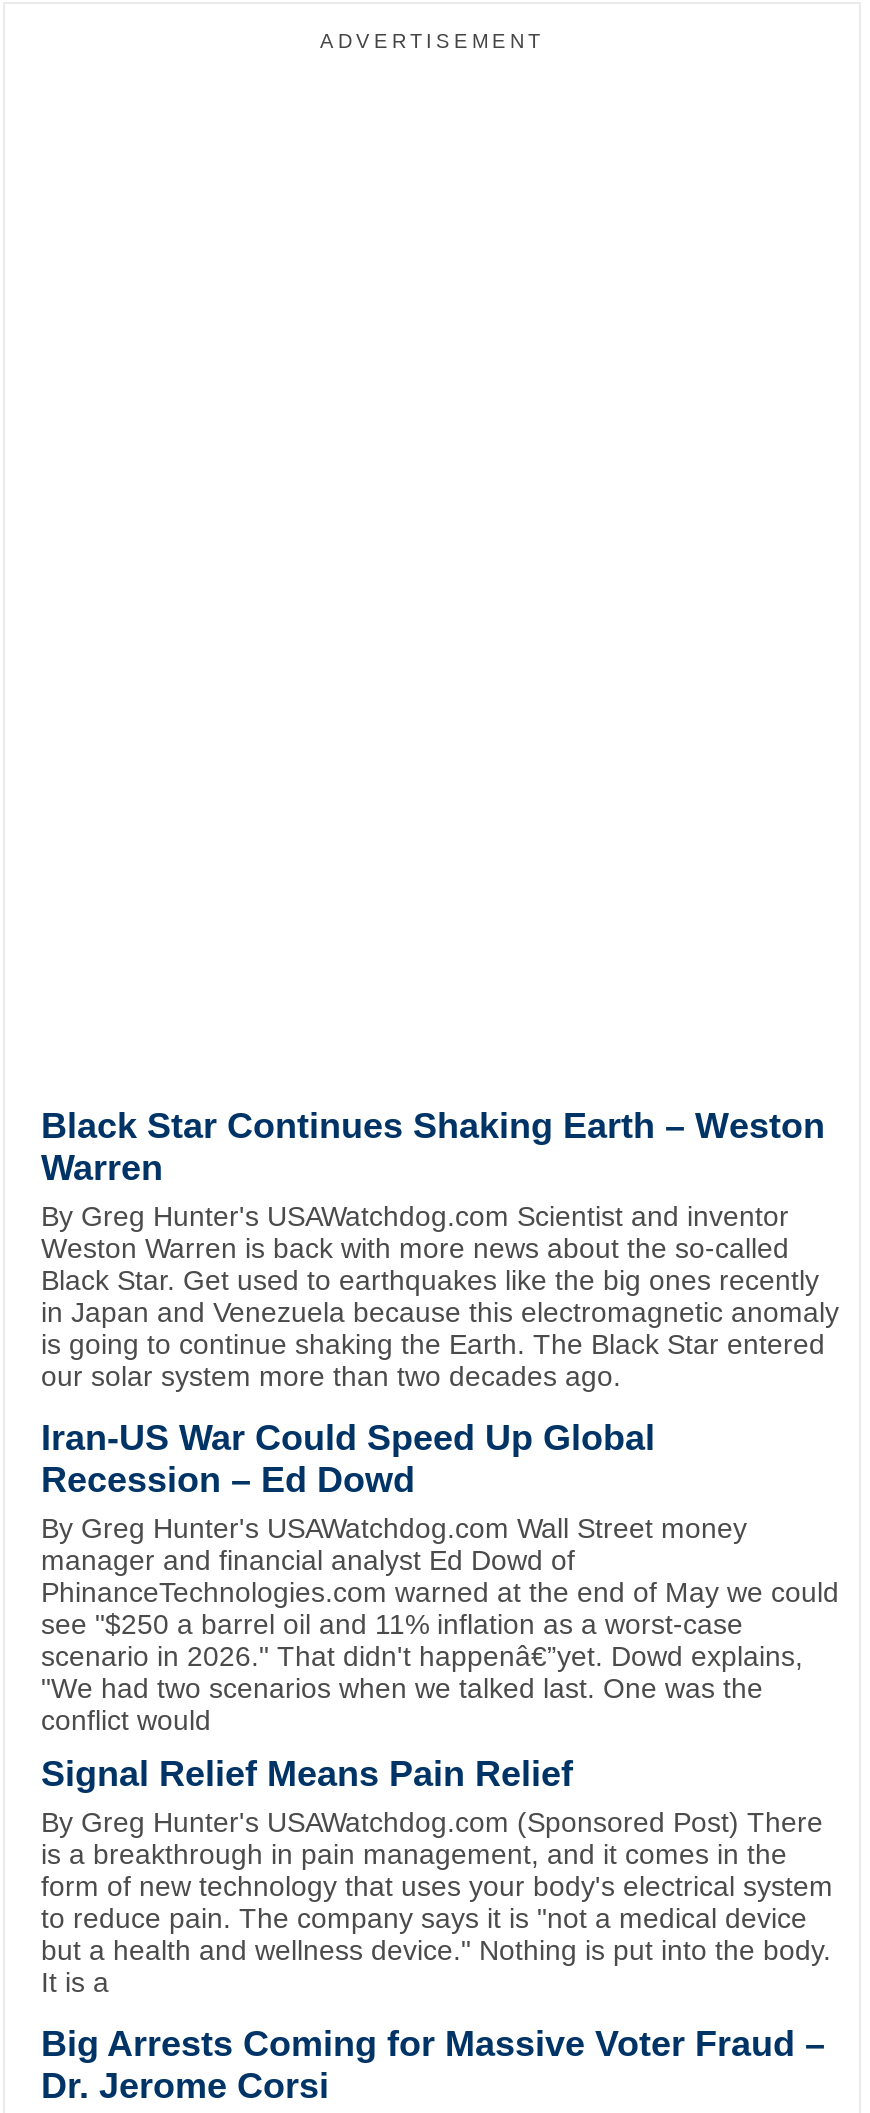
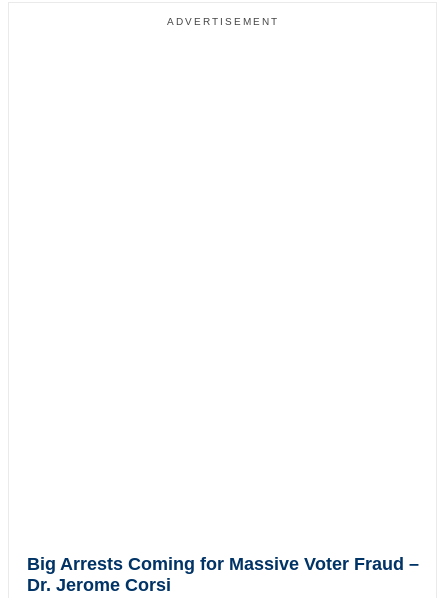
- Black Star Continues Shaking Earth – Weston
- Warren
- By Greg Hunter's USAWatchdog.com Scientist and inventor
- Weston Warren is back with more news about the so-called
- Black Star. Get used to earthquakes like the big ones recently
- in Japan and Venezuela because this electromagnetic anomaly
- is going to continue shaking the Earth. The Black Star entered
- our solar system more than two decades ago.
- Iran-US War Could Speed Up Global
- Recession – Ed Dowd
- By Greg Hunter's USAWatchdog.com Wall Street money
- manager and financial analyst Ed Dowd of
- PhinanceTechnologies.com warned at the end of May we could
- see "$250 a barrel oil and 11% inflation as a worst-case
- scenario in 2026." That didn't happenâ€”yet. Dowd explains,
- "We had two scenarios when we talked last. One was the
- conflict would
- Signal Relief Means Pain Relief
- By Greg Hunter's USAWatchdog.com (Sponsored Post) There
- is a breakthrough in pain management, and it comes in the
- form of new technology that uses your body's electrical system
- to reduce pain. The company says it is "not a medical device
- but a health and wellness device." Nothing is put into the body.
- It is a
